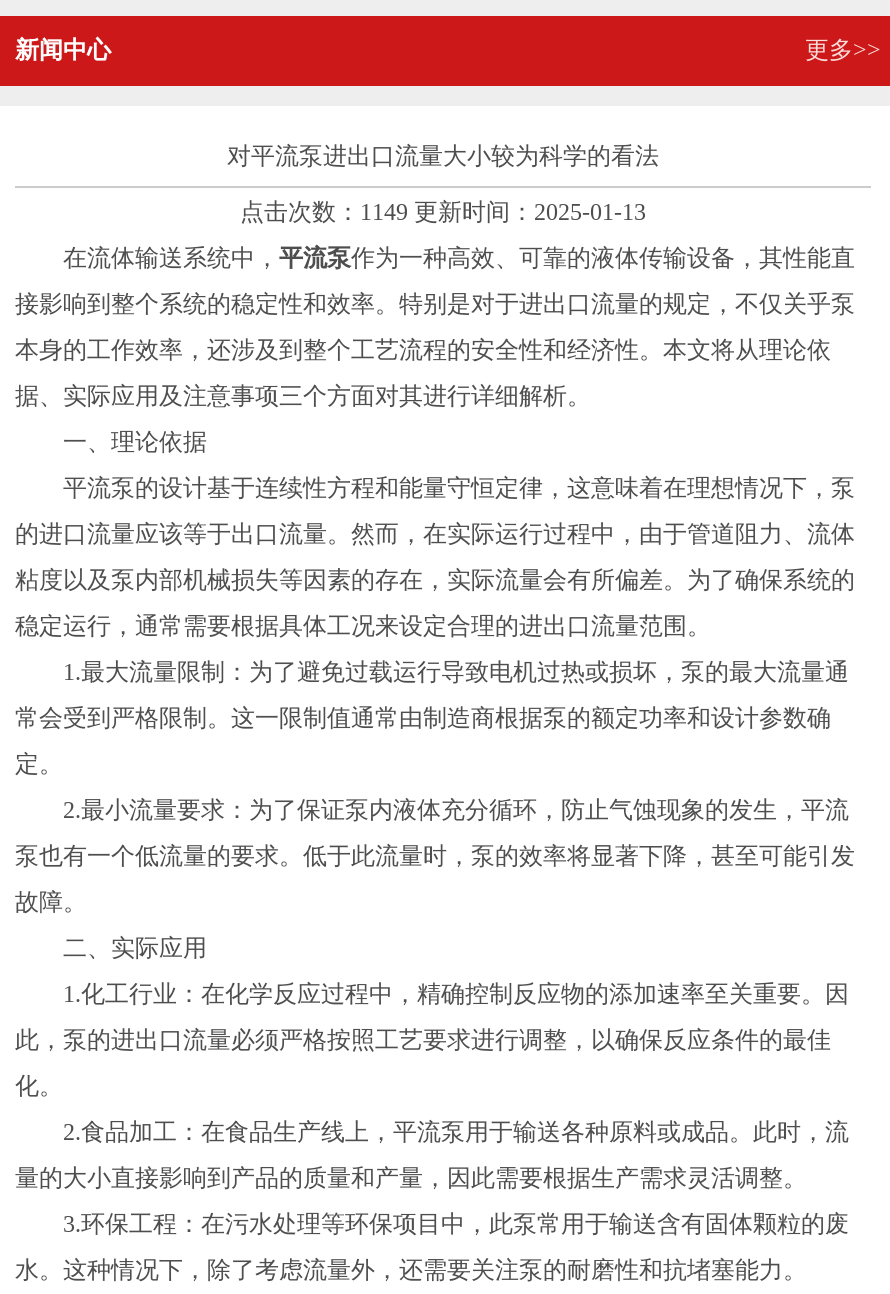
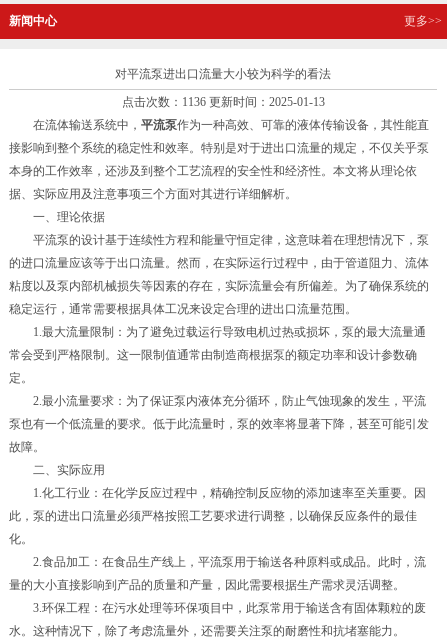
- 点击次数：1149 更新时间：2025-01-13
+ 点击次数：1136 更新时间：2025-01-13
